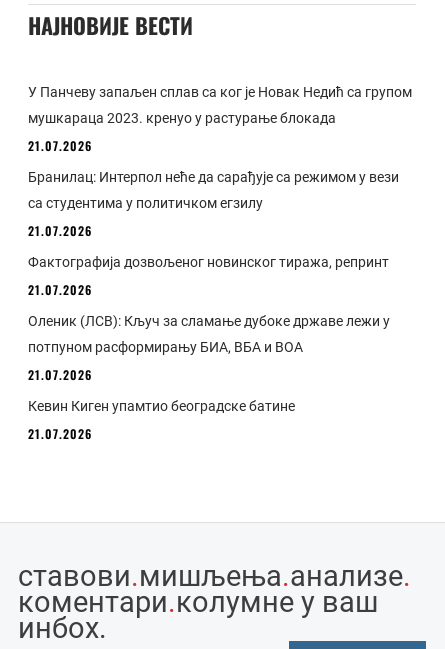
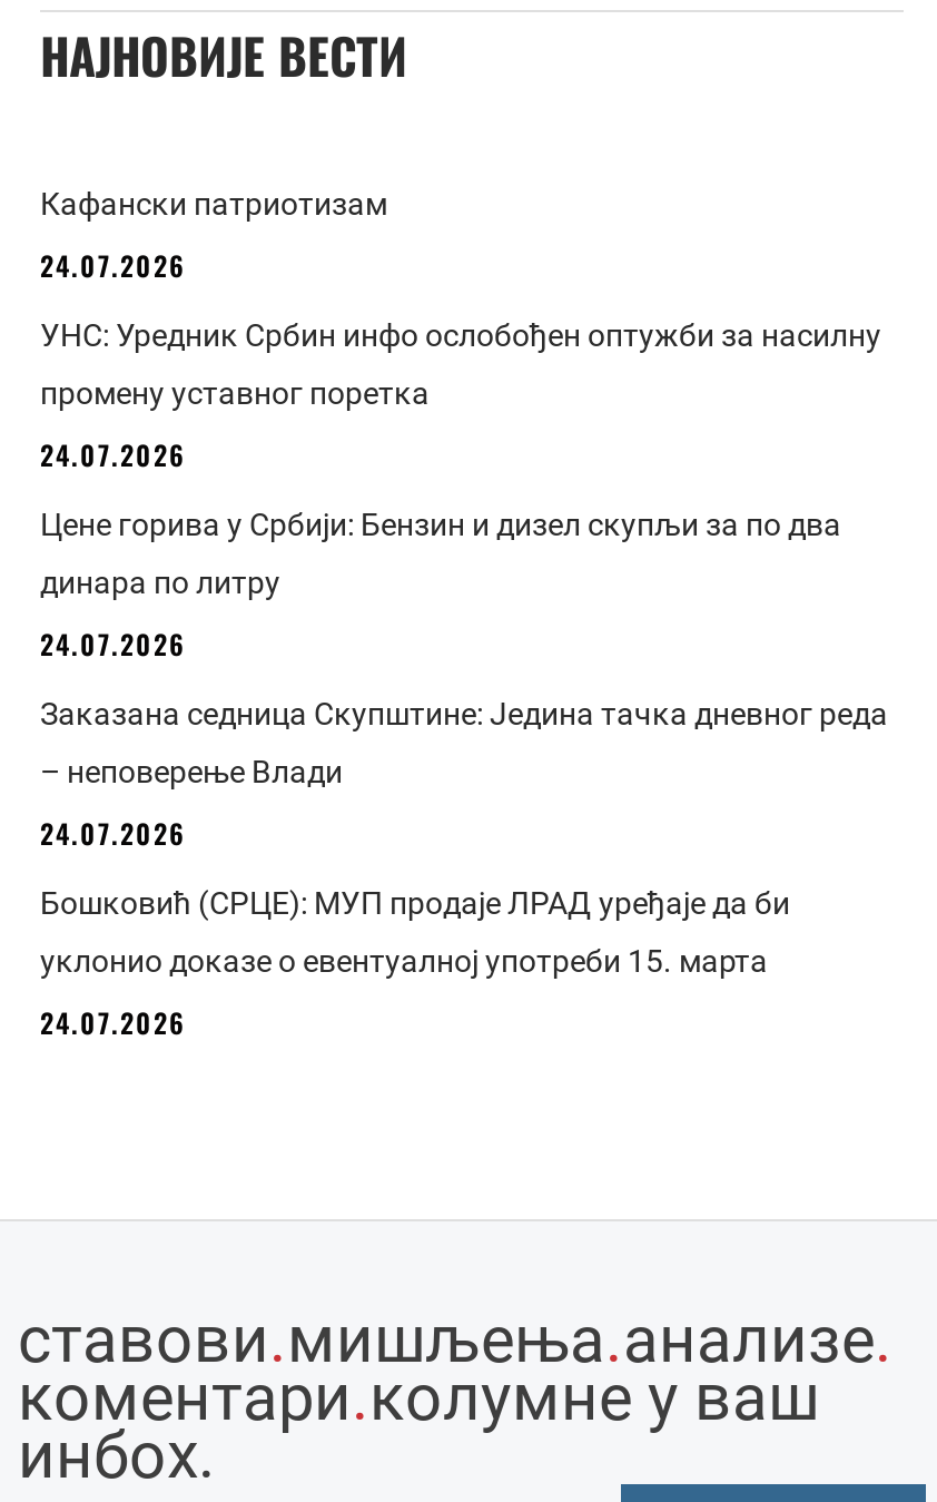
- У Панчеву запаљен сплав са ког је Новак Недић са групом
- мушкараца 2023. кренуо у растурање блокада
- 21.07.2026
- Бранилац: Интерпол неће да сарађује са режимом у вези
- са студентима у политичком егзилу
- 21.07.2026
- Фактографија дозвољеног новинског тиража, репринт
- 21.07.2026
- Оленик (ЛСВ): Кључ за сламање дубоке државе лежи у
- потпуном расформирању БИА, ВБА и ВОА
- 21.07.2026
- Кевин Киген упамтио београдске батине
- 21.07.2026
+ Кафански патриотизам
+ 24.07.2026
+ УНС: Уредник Србин инфо ослобођен оптужби за насилну
+ промену уставног поретка
+ 24.07.2026
+ Цене горива у Србији: Бензин и дизел скупљи за по два
+ динара по литру
+ 24.07.2026
+ Заказана седница Скупштине: Једина тачка дневног реда
+ – неповерење Влади
+ 24.07.2026
+ Бошковић (СРЦЕ): МУП продаје ЛРАД уређаје да би
+ уклонио доказе о евентуалној употреби 15. марта
+ 24.07.2026
